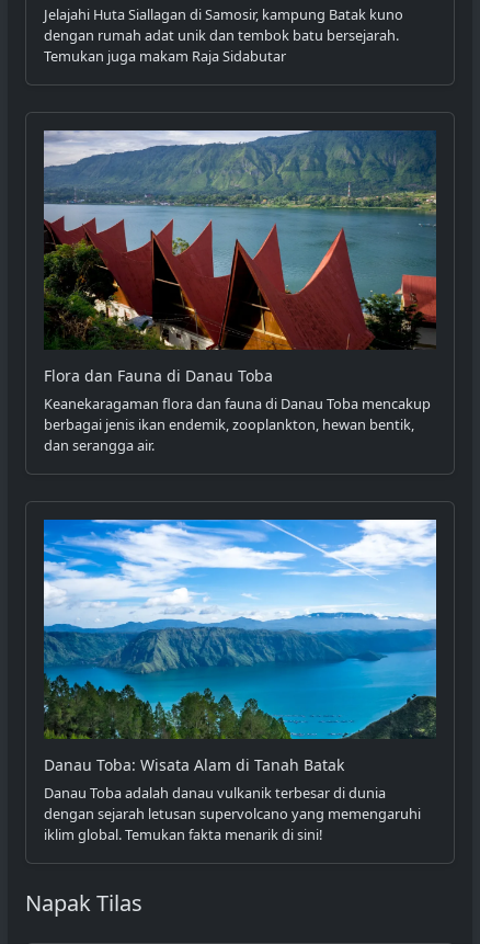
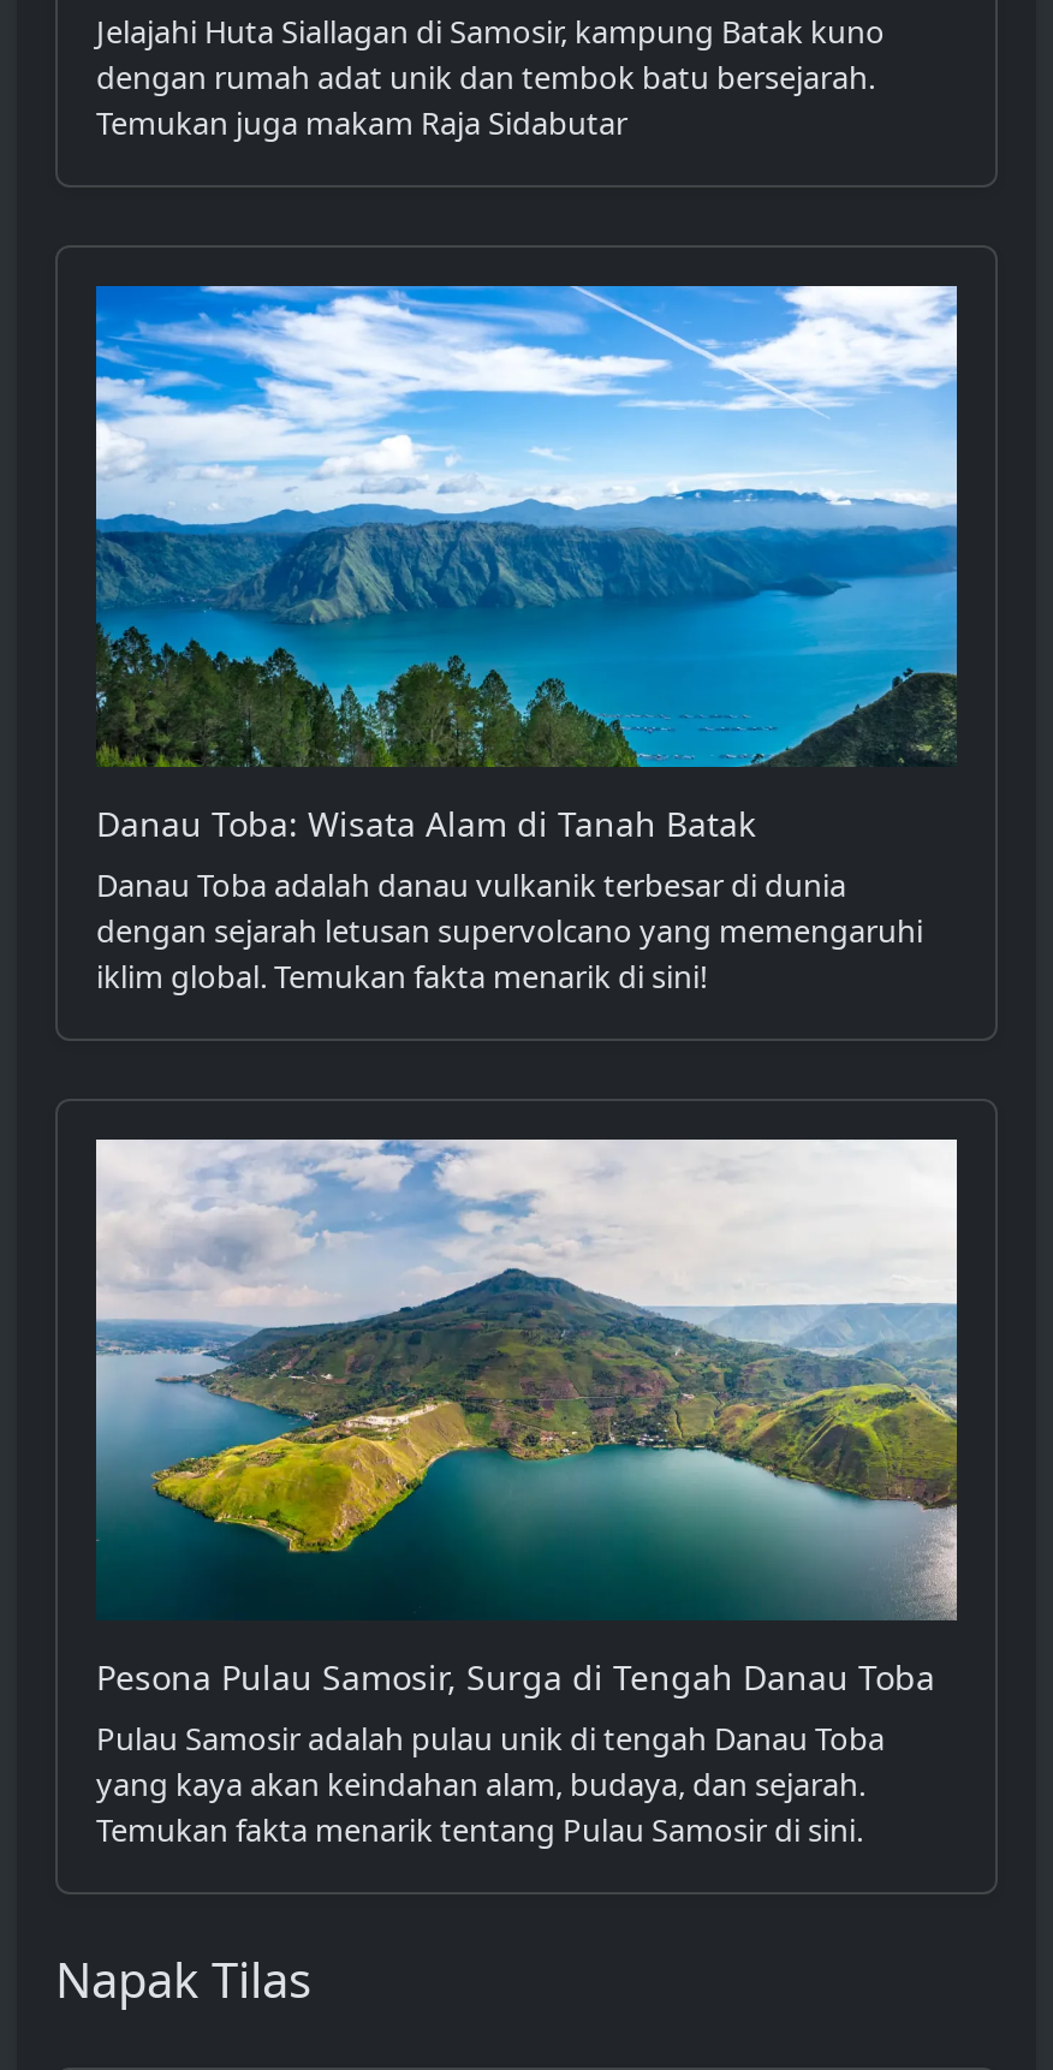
- [image]
- Flora dan Fauna di Danau Toba
- Keanekaragaman flora dan fauna di Danau Toba mencakup
- berbagai jenis ikan endemik, zooplankton, hewan bentik,
- dan serangga air.

moved up: [image] | Danau Toba: Wisata Alam di Tanah Batak | Danau Toba adalah danau vulkanik terbesar di dunia | dengan sejarah letusan supervolcano yang memengaruhi | iklim global. Temukan fakta menarik di sini!

+ [image]
+ Pesona Pulau Samosir, Surga di Tengah Danau Toba
+ Pulau Samosir adalah pulau unik di tengah Danau Toba
+ yang kaya akan keindahan alam, budaya, dan sejarah.
+ Temukan fakta menarik tentang Pulau Samosir di sini.
